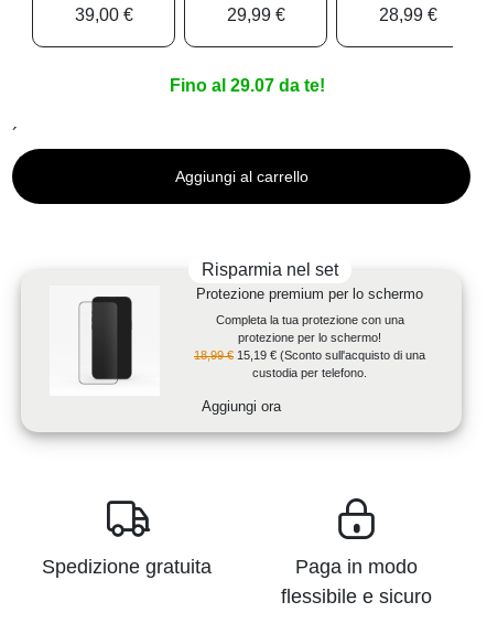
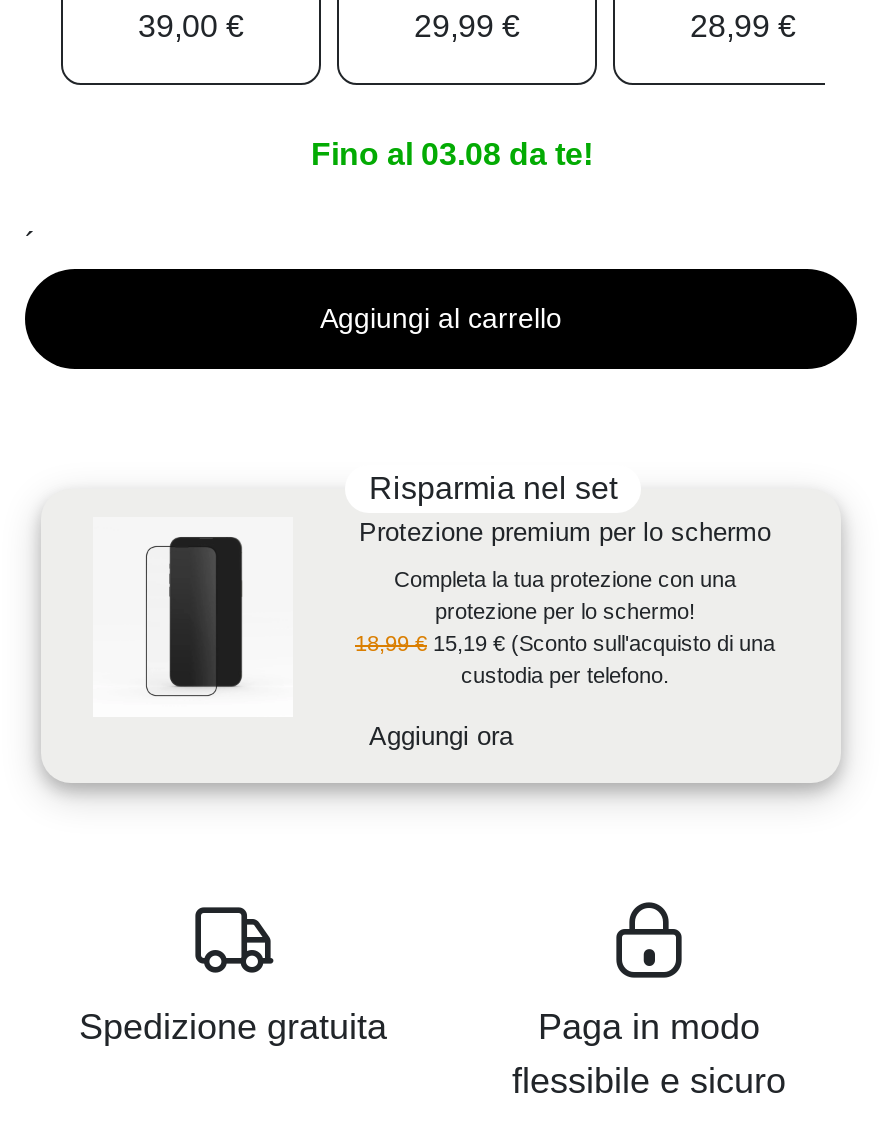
- Fino al 29.07 da te!
+ Fino al 03.08 da te!
